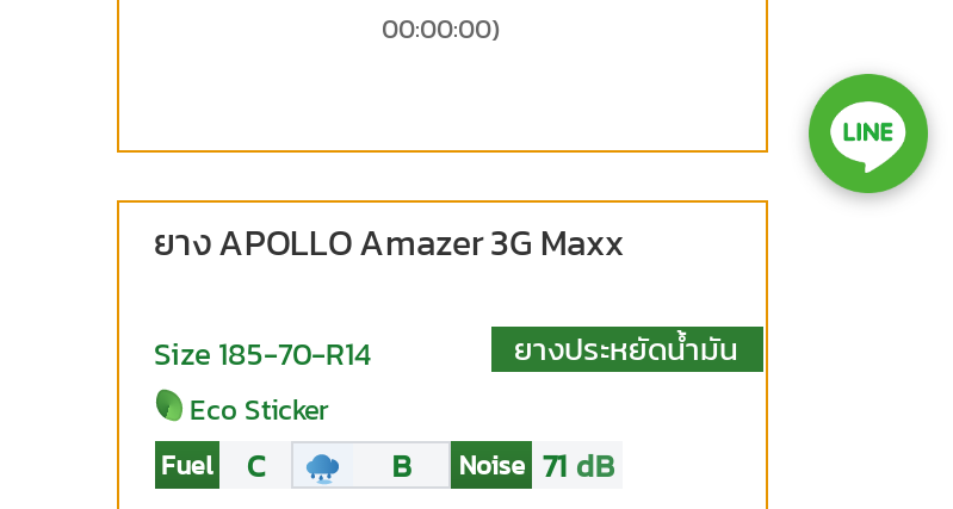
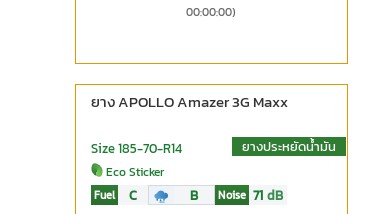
- [image]
